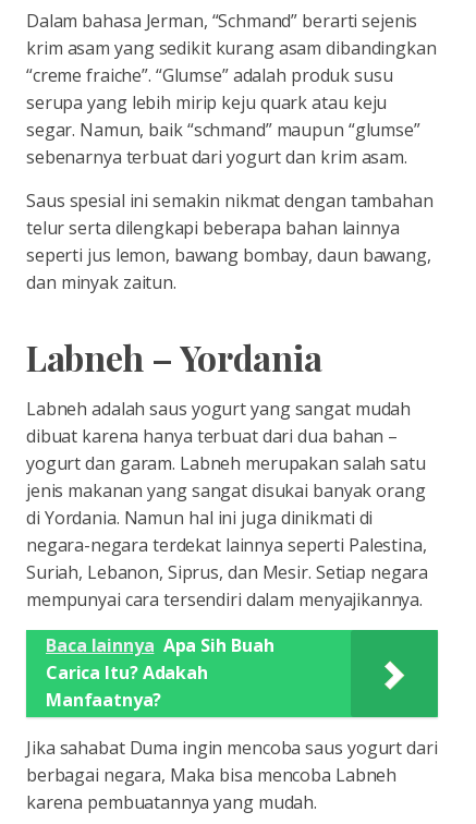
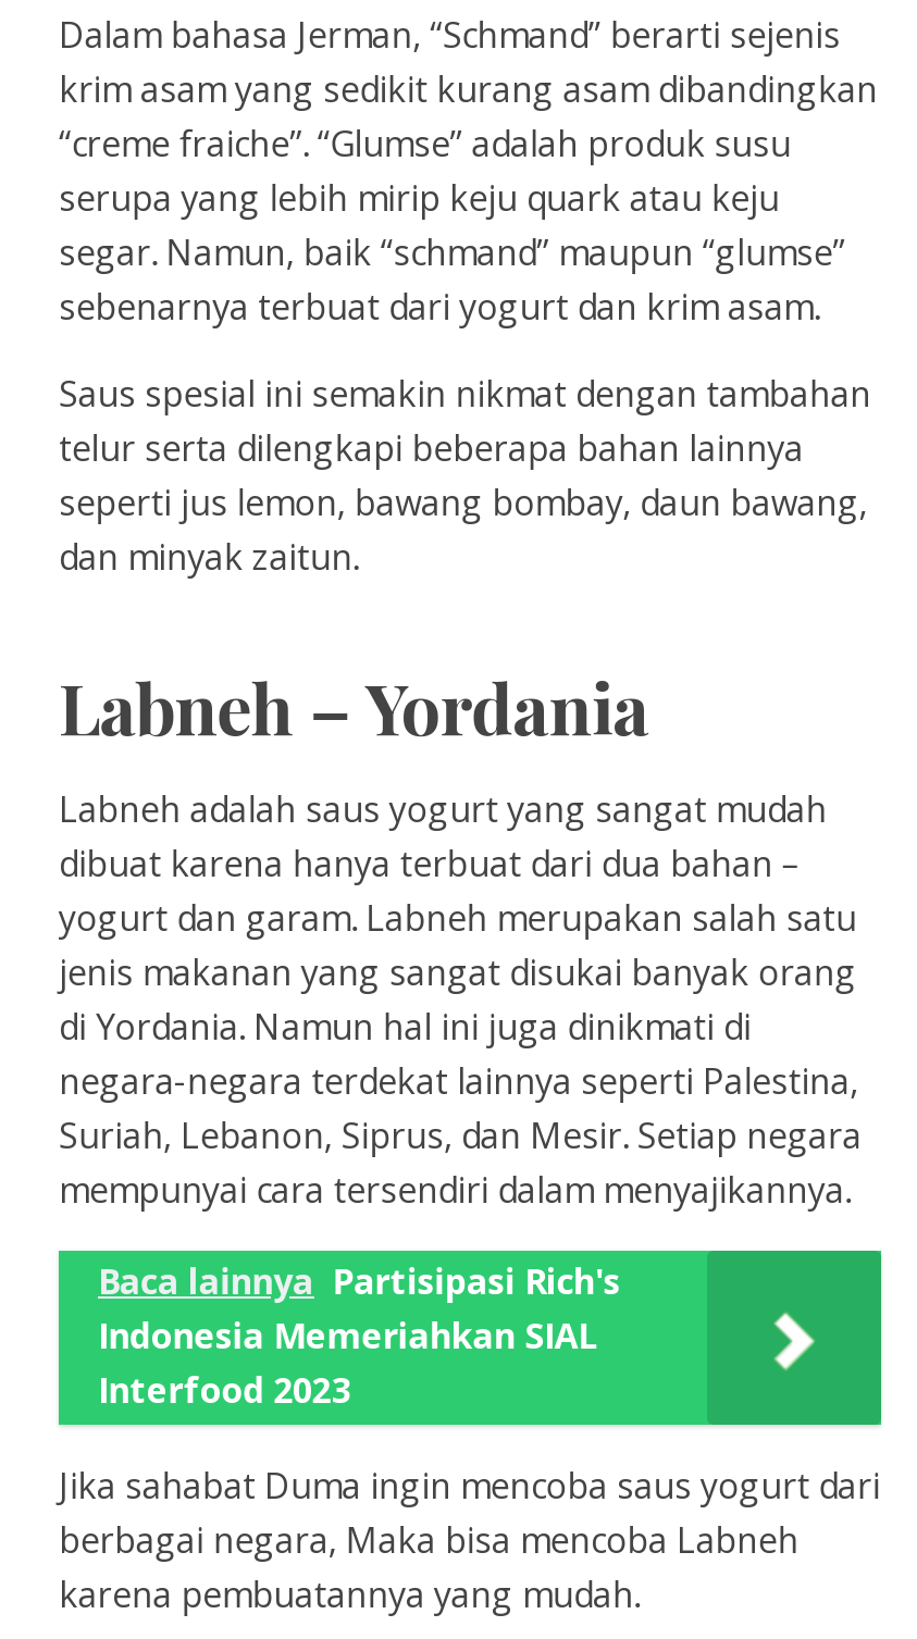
- Baca lainnya Apa Sih Buah
- Carica Itu? Adakah
- Manfaatnya?
+ Baca lainnya Partisipasi Rich's
+ Indonesia Memeriahkan SIAL
+ Interfood 2023
